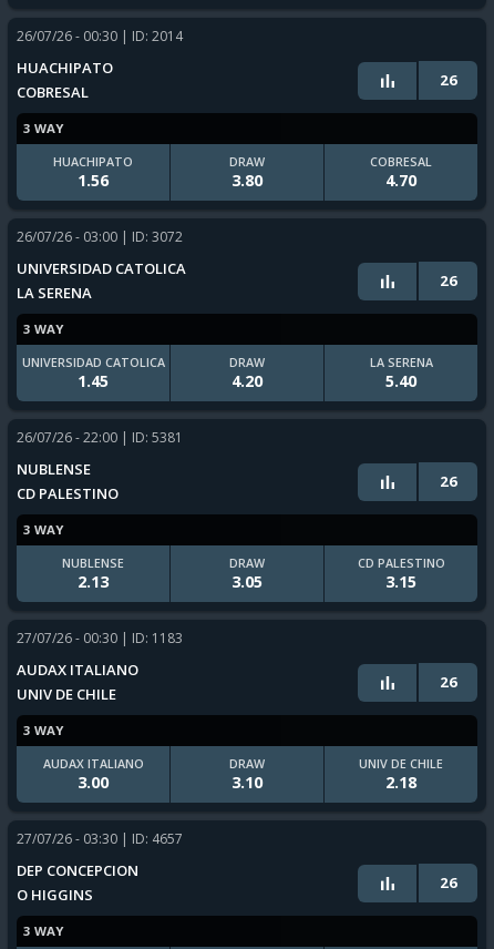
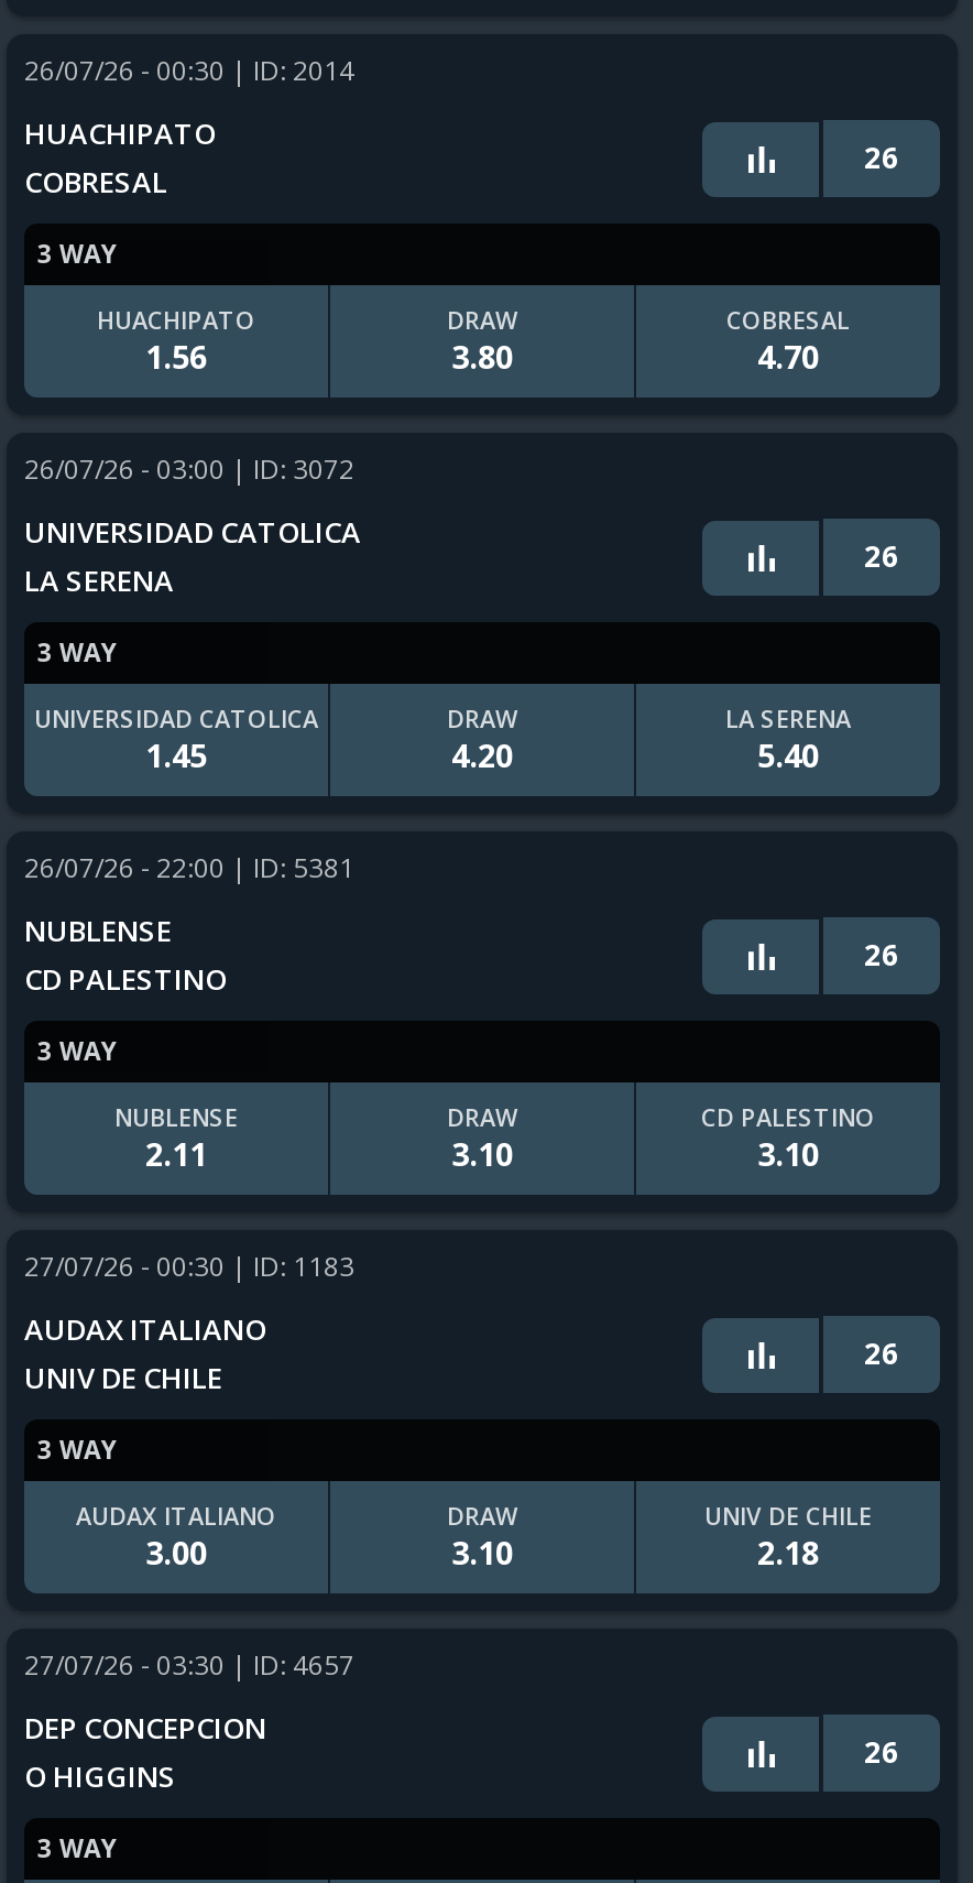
- 2.13
+ 2.11

- 3.05
+ 3.10

- 3.15
+ 3.10
